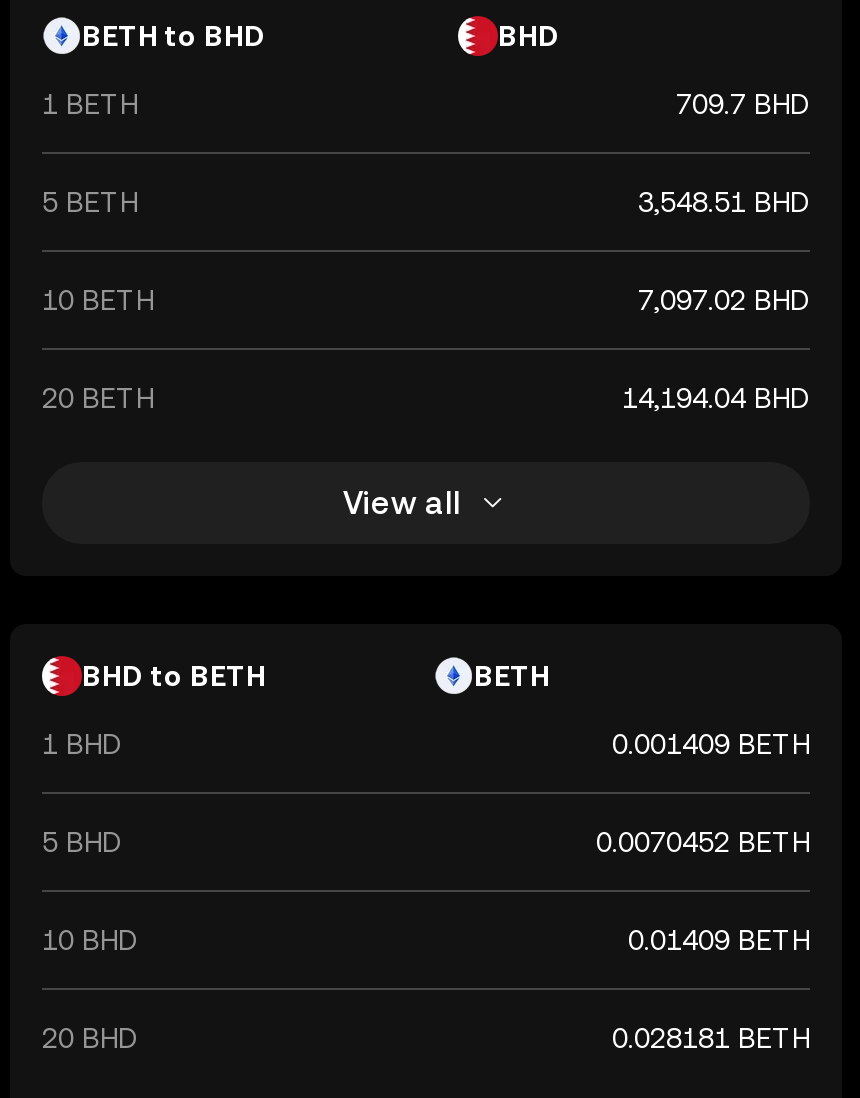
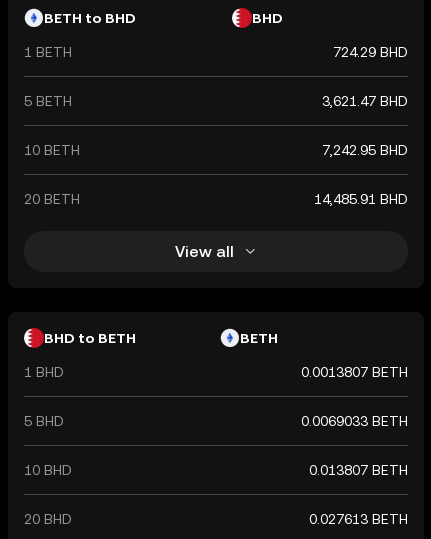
- 709.7 BHD
+ 724.29 BHD

- 3,548.51 BHD
+ 3,621.47 BHD

- 7,097.02 BHD
+ 7,242.95 BHD

- 14,194.04 BHD
+ 14,485.91 BHD

- 0.001409 BETH
+ 0.0013807 BETH

- 0.0070452 BETH
+ 0.0069033 BETH

- 0.01409 BETH
+ 0.013807 BETH

- 0.028181 BETH
+ 0.027613 BETH
